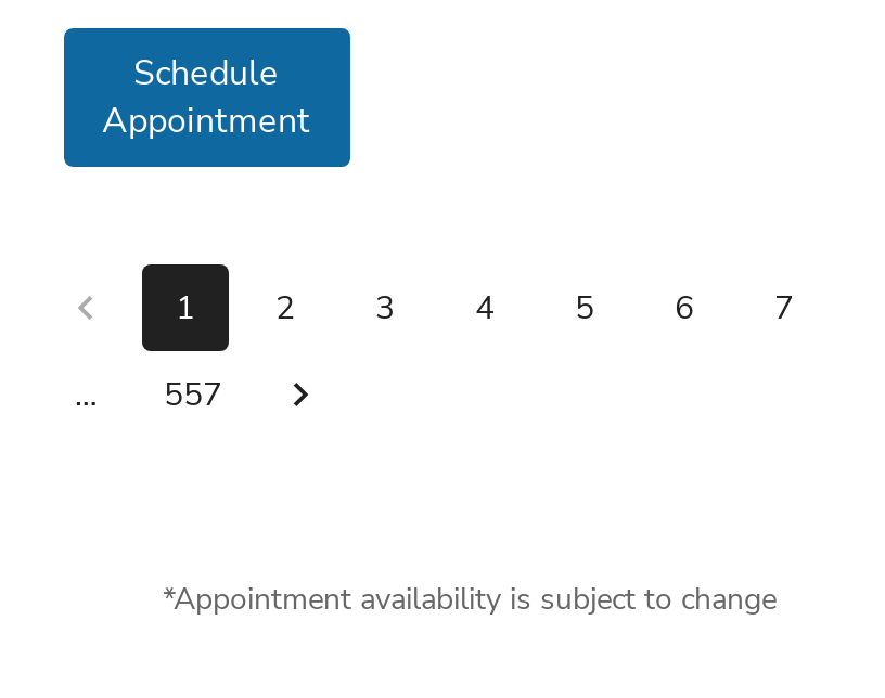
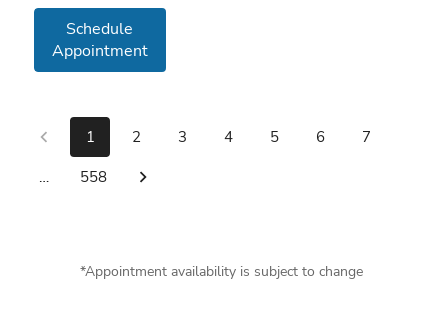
- 557
+ 558
